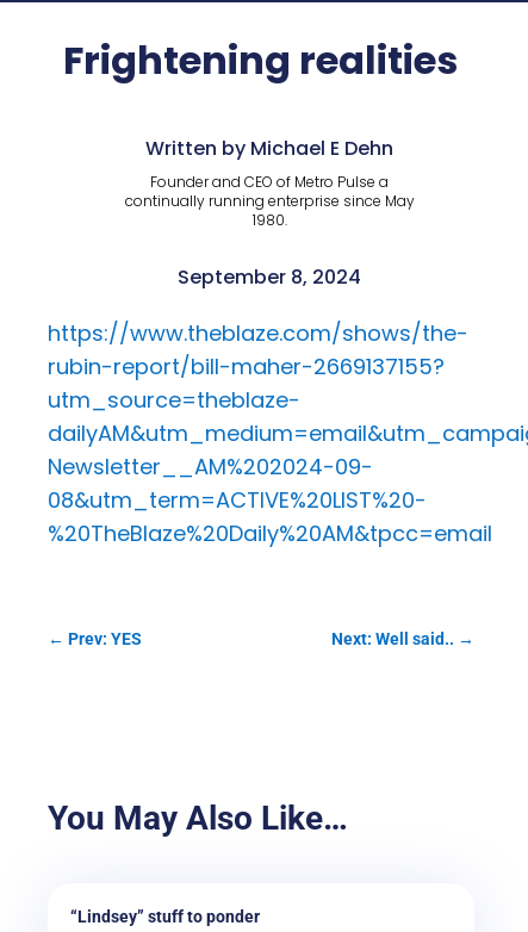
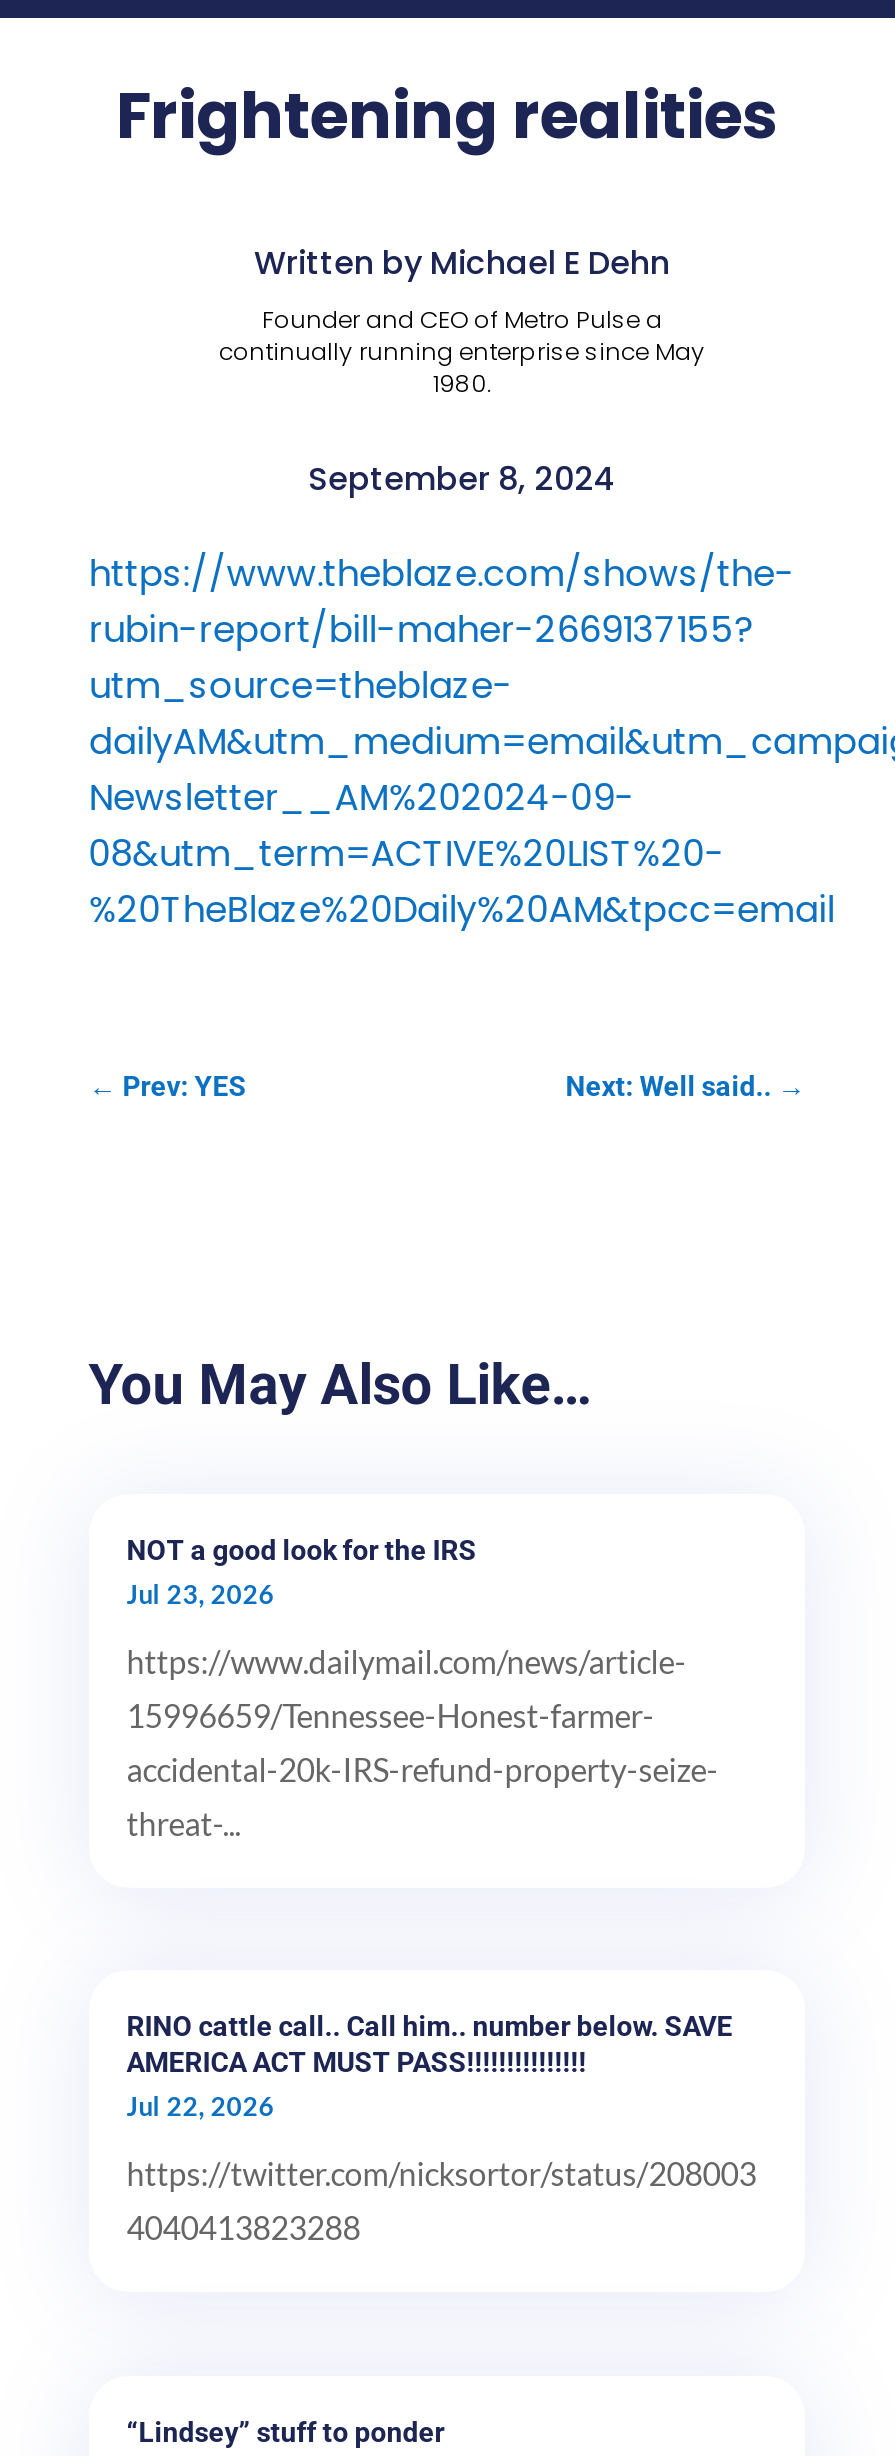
+ NOT a good look for the IRS
+ Jul 23, 2026
+ https://www.dailymail.com/news/article-
+ 15996659/Tennessee-Honest-farmer-
+ accidental-20k-IRS-refund-property-seize-
+ threat-...

+ RINO cattle call.. Call him.. number below. SAVE
+ AMERICA ACT MUST PASS!!!!!!!!!!!!!!!
+ Jul 22, 2026
+ https://twitter.com/nicksortor/status/208003
+ 4040413823288
